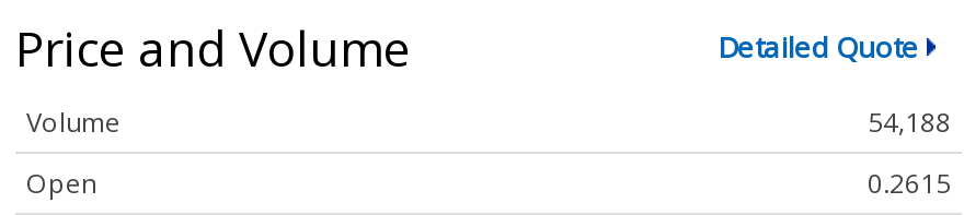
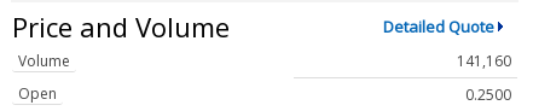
- 54,188
+ 141,160

- 0.2615
+ 0.2500
